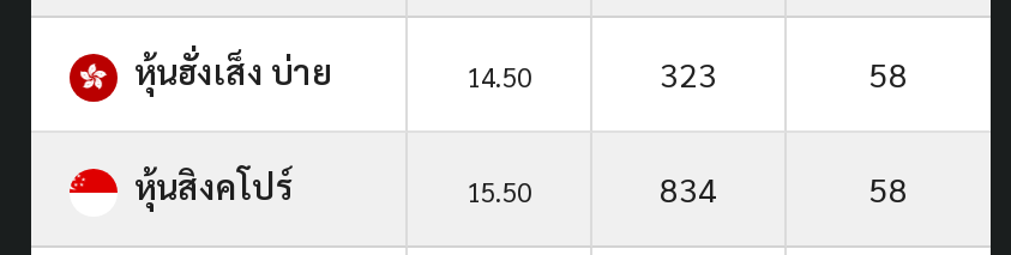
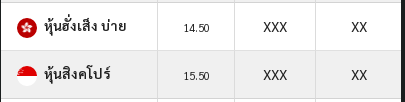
- 323
- 58
+ XXX
+ XX

- 834
- 58
+ XXX
+ XX
